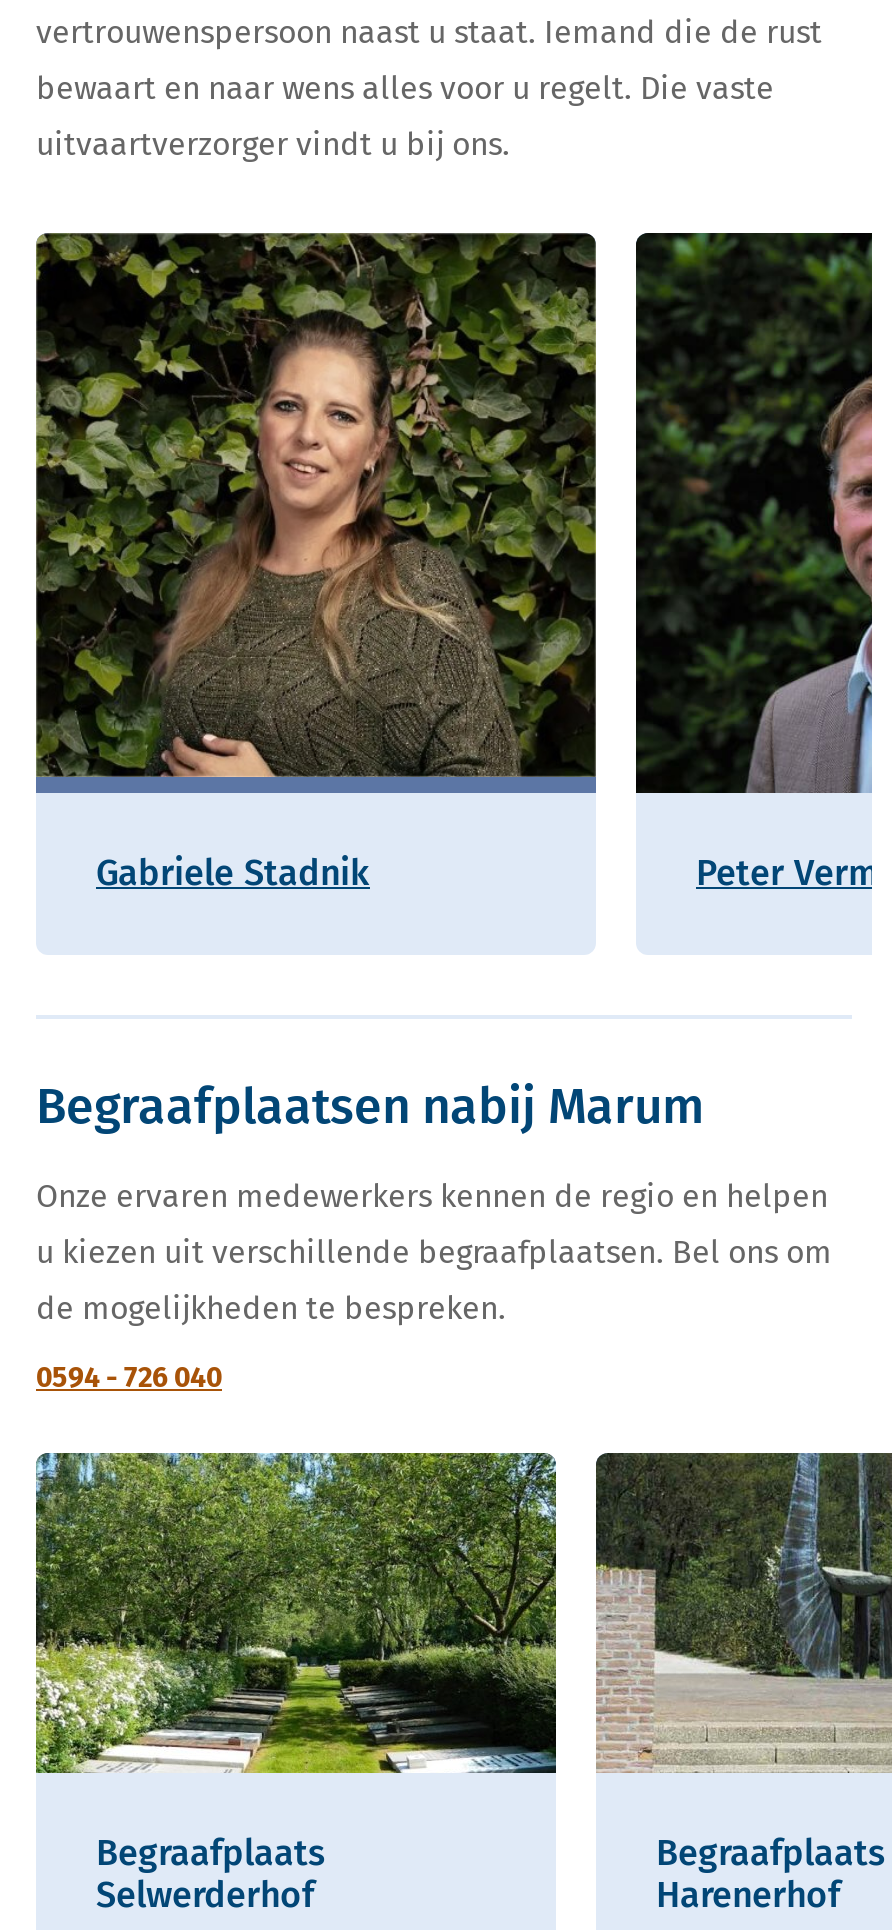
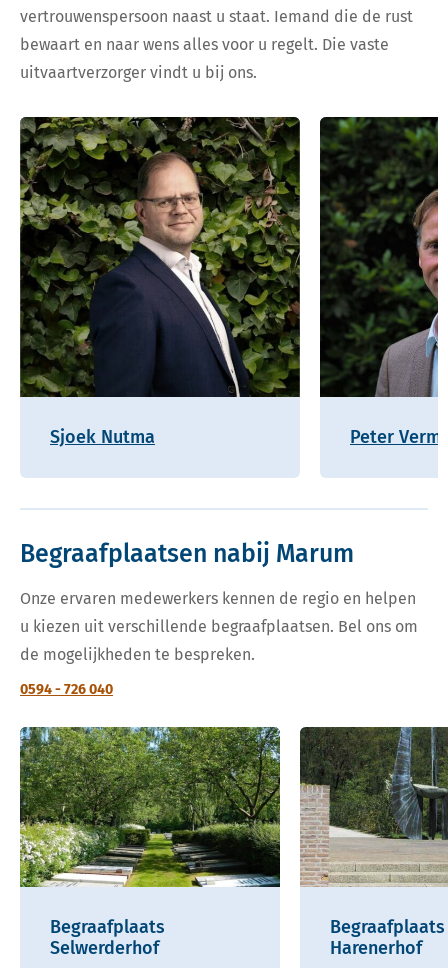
- [image]
- Gabriele Stadnik
+ [image]
+ Sjoek Nutma
